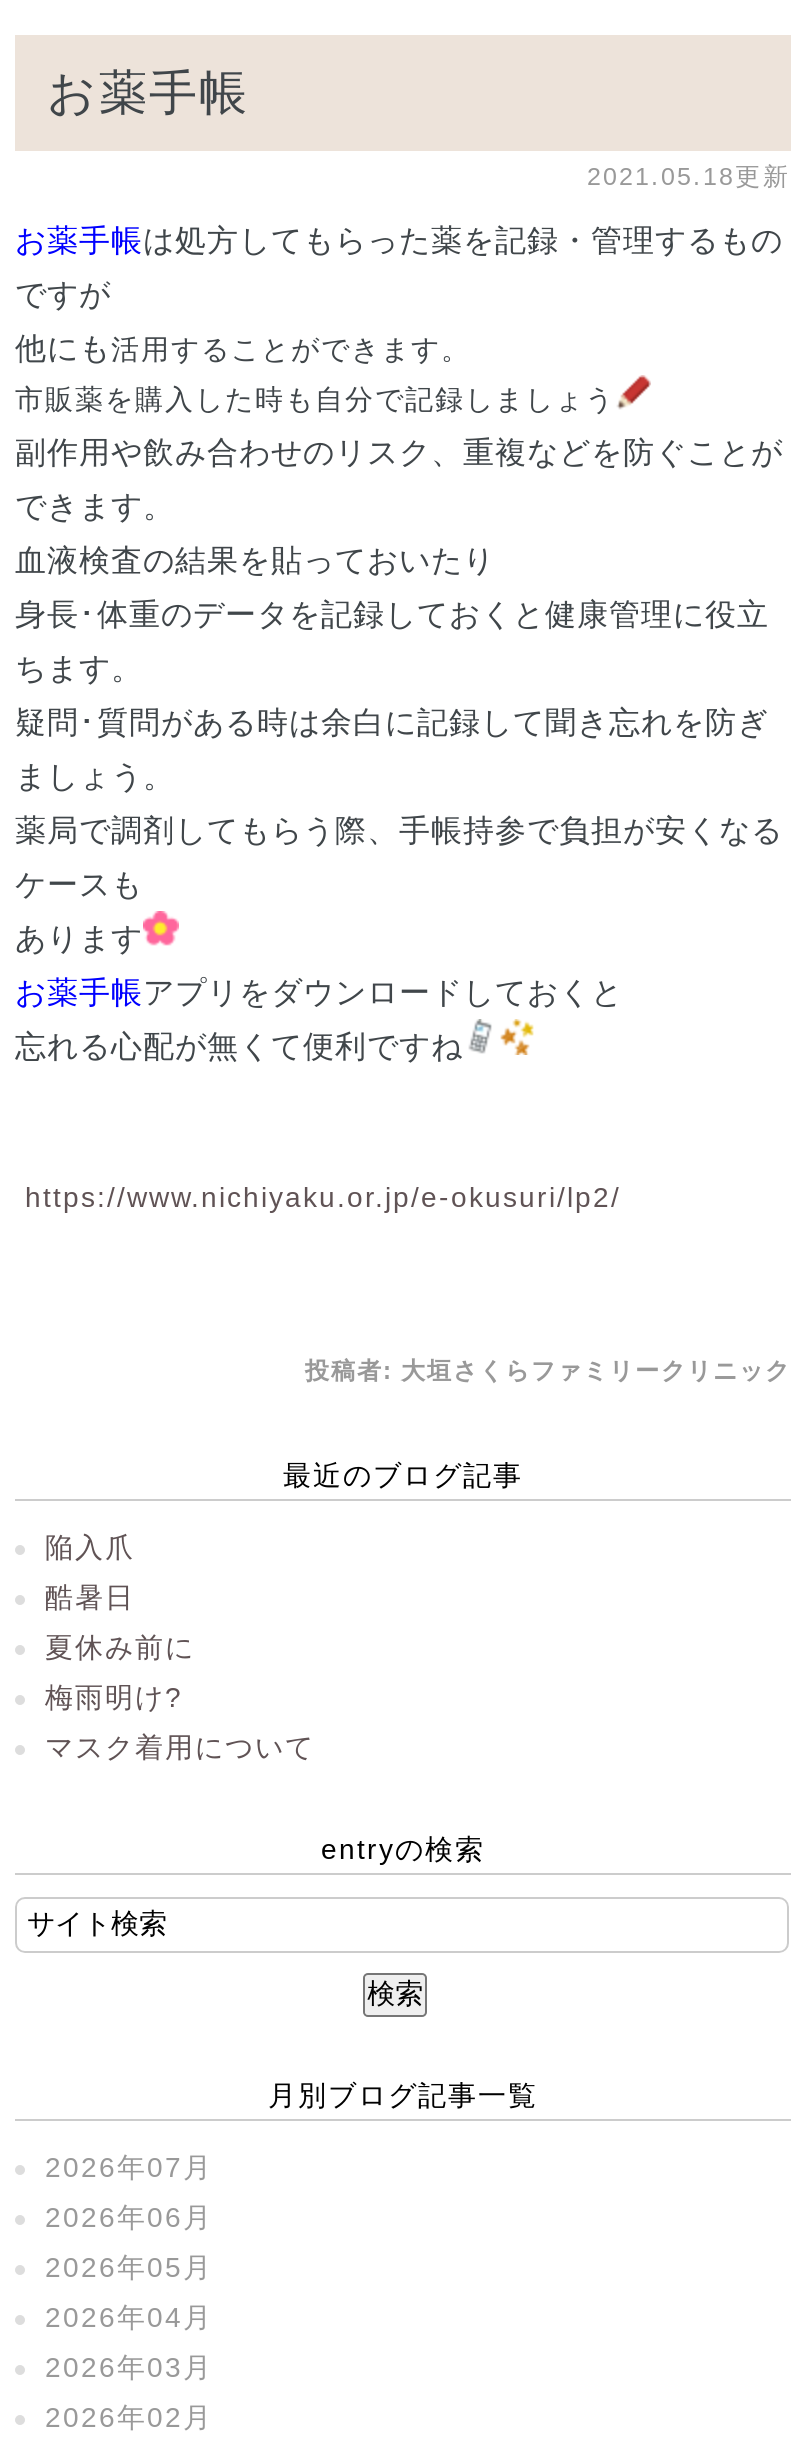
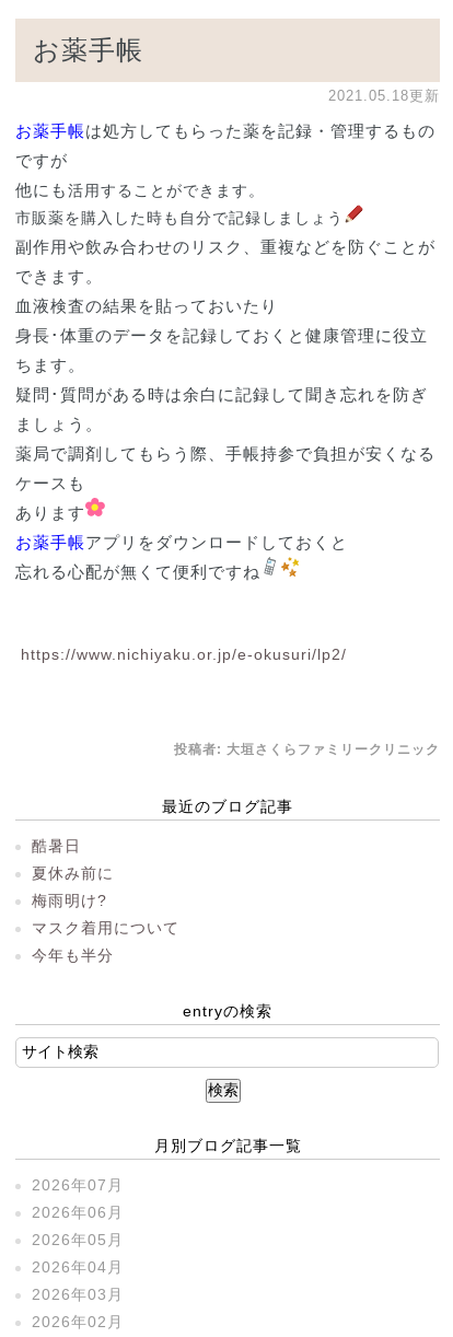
- 陥入爪

moved up: 酷暑日 | 夏休み前に | 梅雨明け? | マスク着用について

+ 今年も半分
